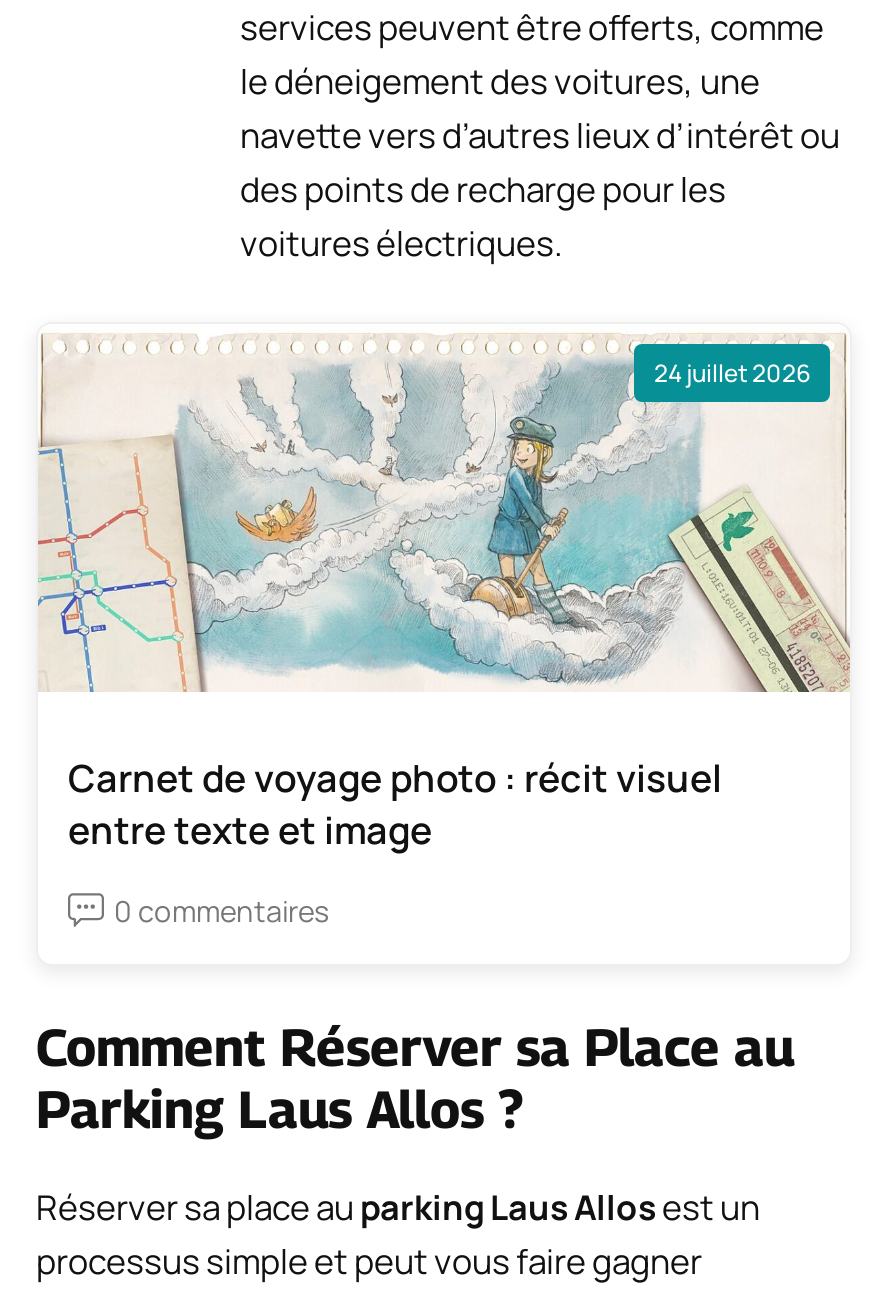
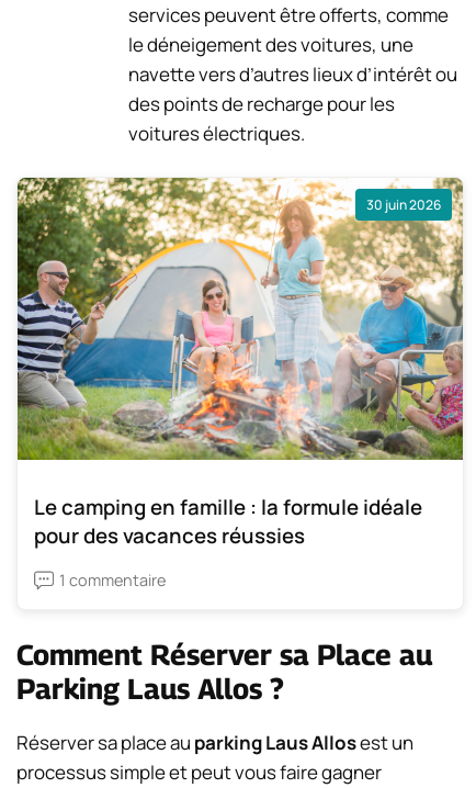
- [image]
- 24 juillet 2026
+ [image]
+ 30 juin 2026

- Carnet de voyage photo : récit visuel
- entre texte et image
+ Le camping en famille : la formule idéale
+ pour des vacances réussies

- 0 commentaires
+ 1 commentaire
